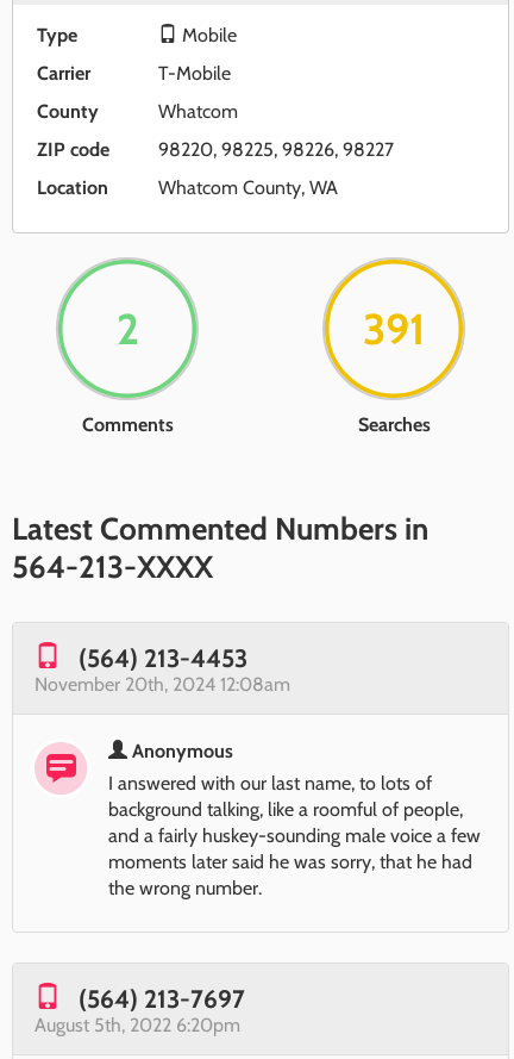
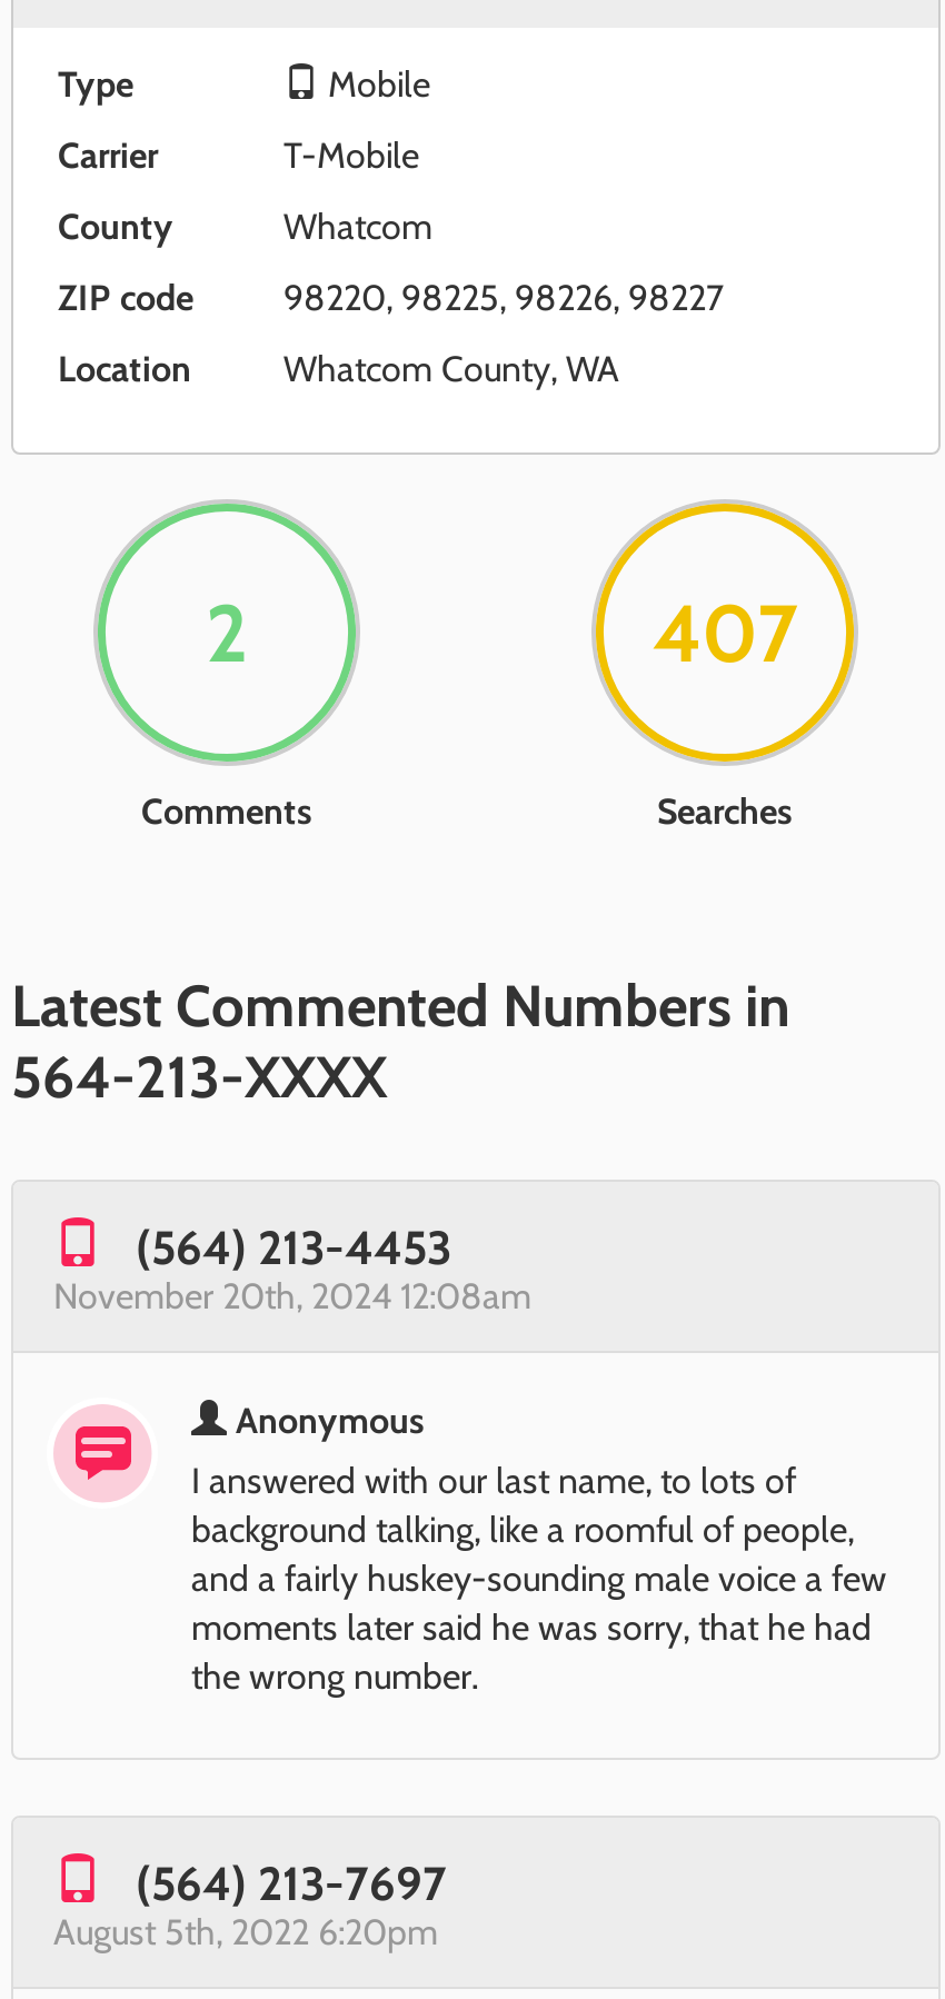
- 391
+ 407
